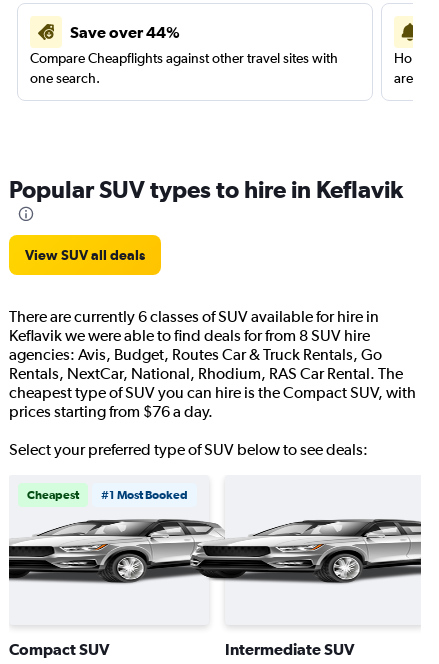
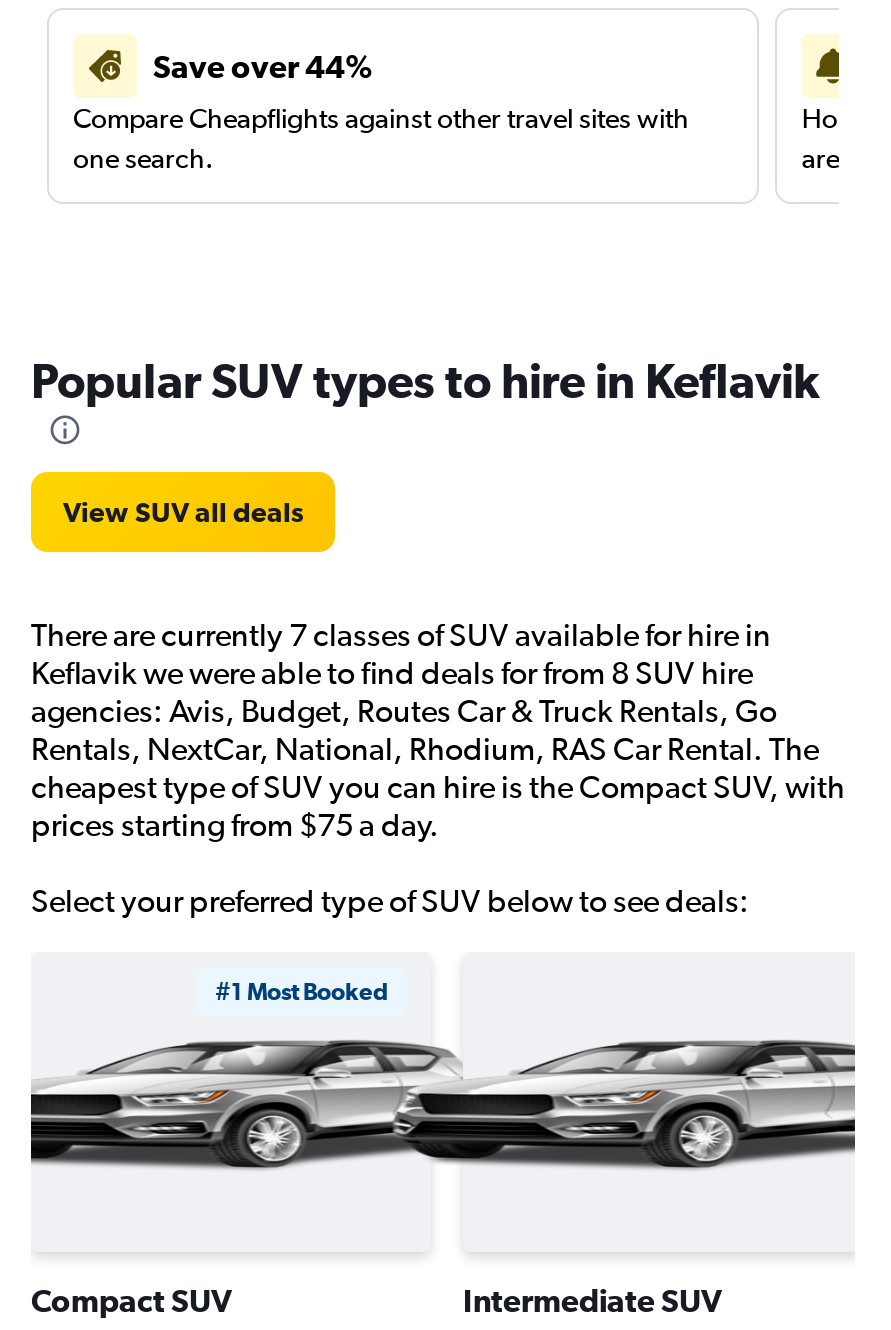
- There are currently 6 classes of SUV available for hire in
+ There are currently 7 classes of SUV available for hire in

- prices starting from $76 a day.
+ prices starting from $75 a day.

- Cheapest
